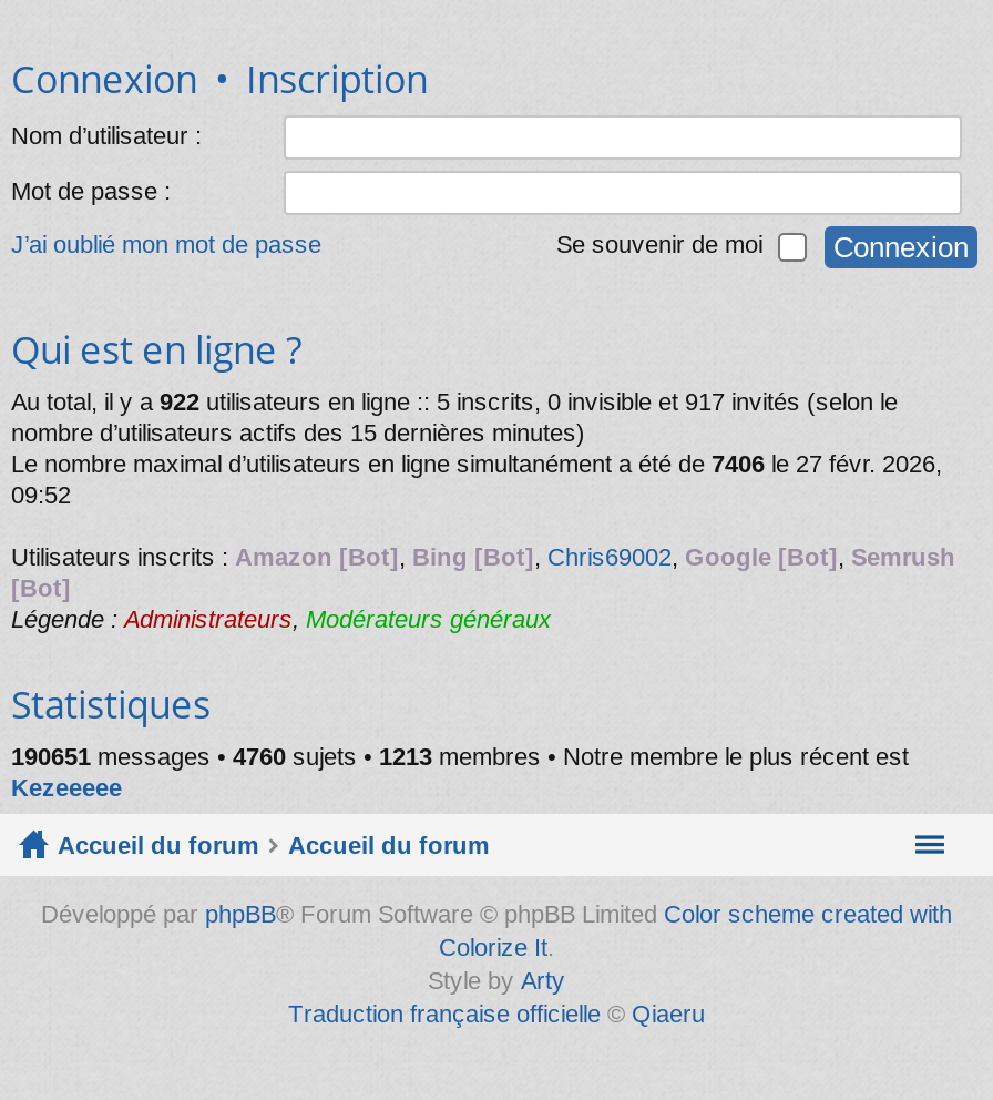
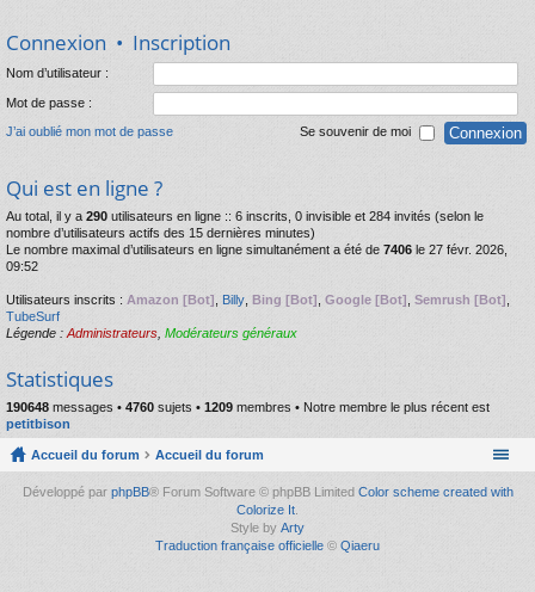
- Au total, il y a 922 utilisateurs en ligne :: 5 inscrits, 0 invisible et 917 invités (selon le
+ Au total, il y a 290 utilisateurs en ligne :: 6 inscrits, 0 invisible et 284 invités (selon le

- Utilisateurs inscrits : Amazon [Bot], Bing [Bot], Chris69002, Google [Bot], Semrush
- [Bot]
+ Utilisateurs inscrits : Amazon [Bot], Billy, Bing [Bot], Google [Bot], Semrush [Bot],
+ TubeSurf

- 190651 messages • 4760 sujets • 1213 membres • Notre membre le plus récent est
- Kezeeeee
+ 190648 messages • 4760 sujets • 1209 membres • Notre membre le plus récent est
+ petitbison
